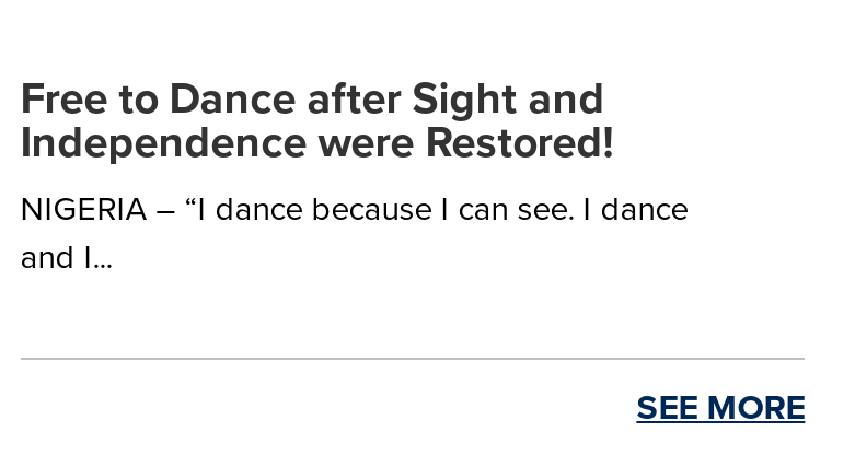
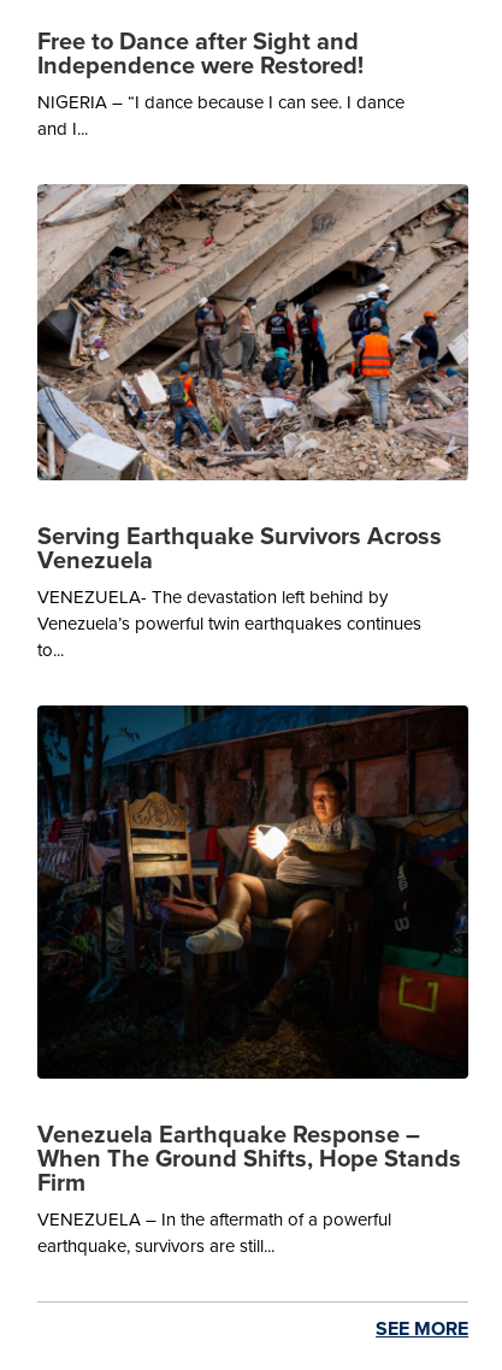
+ [image]
+ Serving Earthquake Survivors Across
+ Venezuela
+ VENEZUELA- The devastation left behind by
+ Venezuela’s powerful twin earthquakes continues
+ to...

+ [image]
+ Venezuela Earthquake Response –
+ When The Ground Shifts, Hope Stands
+ Firm
+ VENEZUELA – In the aftermath of a powerful
+ earthquake, survivors are still...
